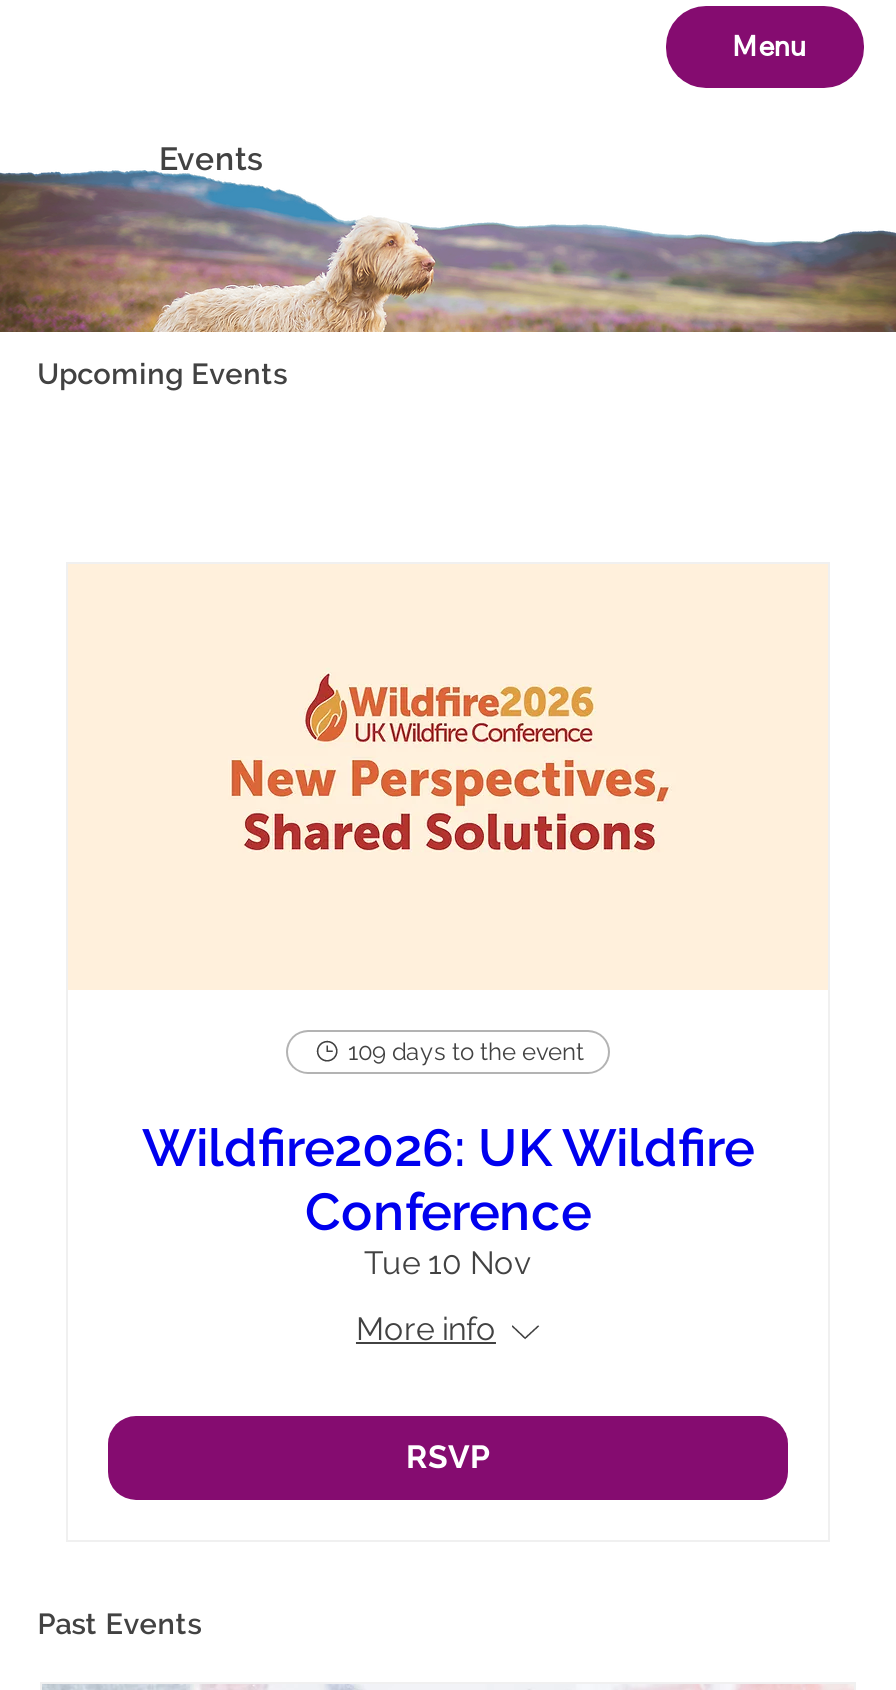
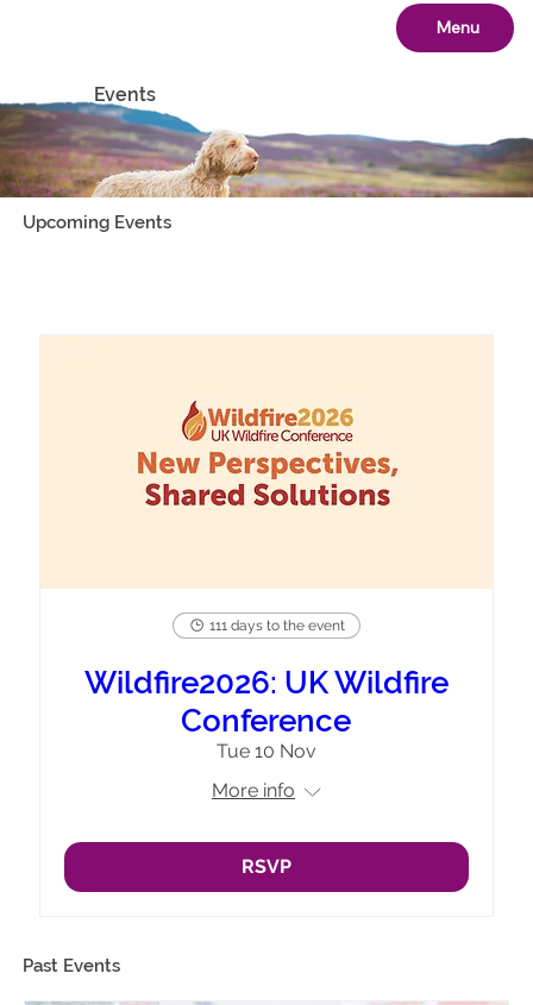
- 109 days to the event
+ 111 days to the event
